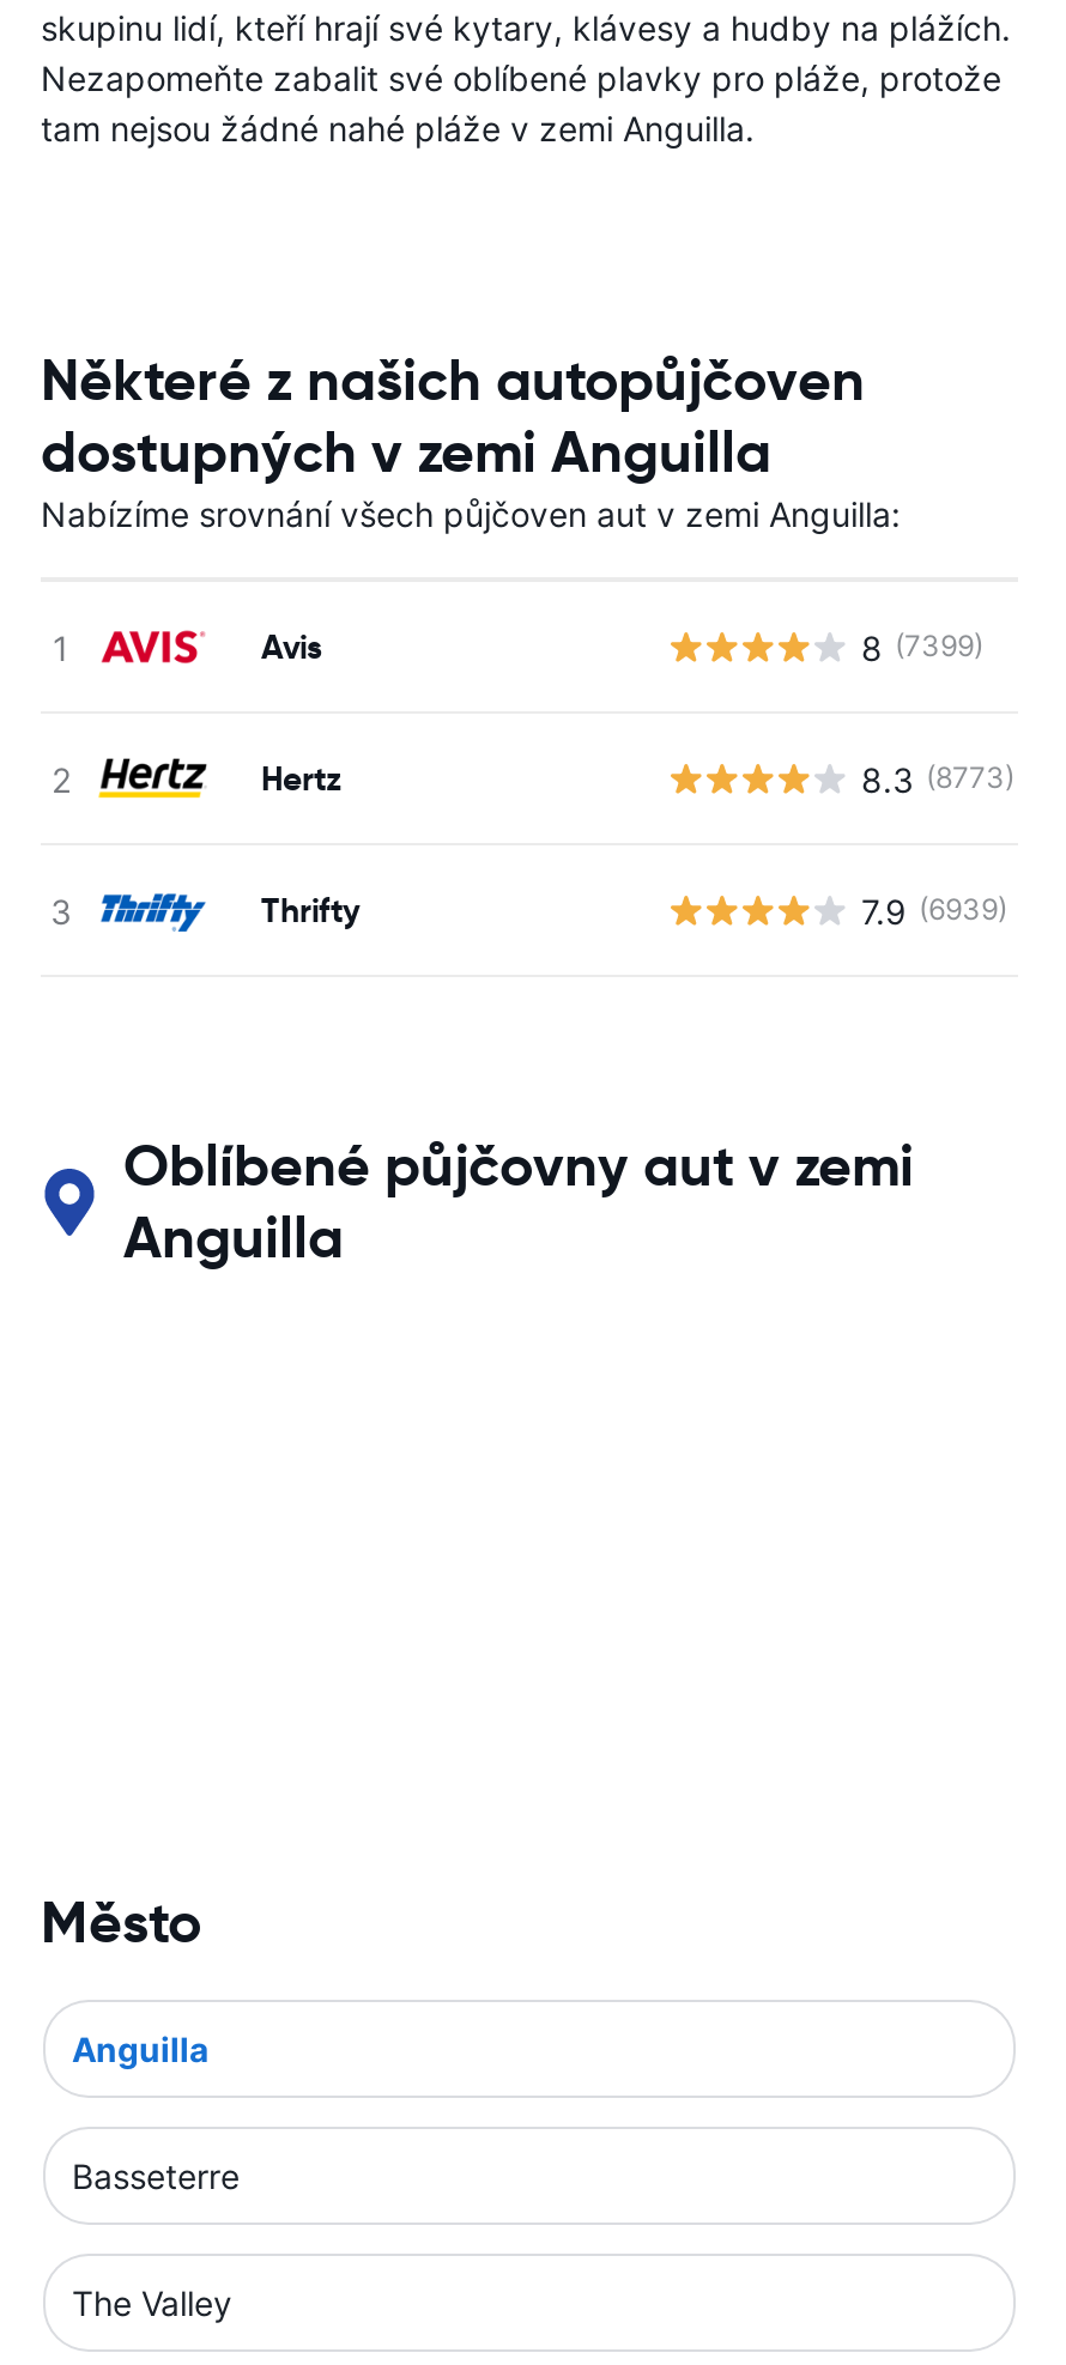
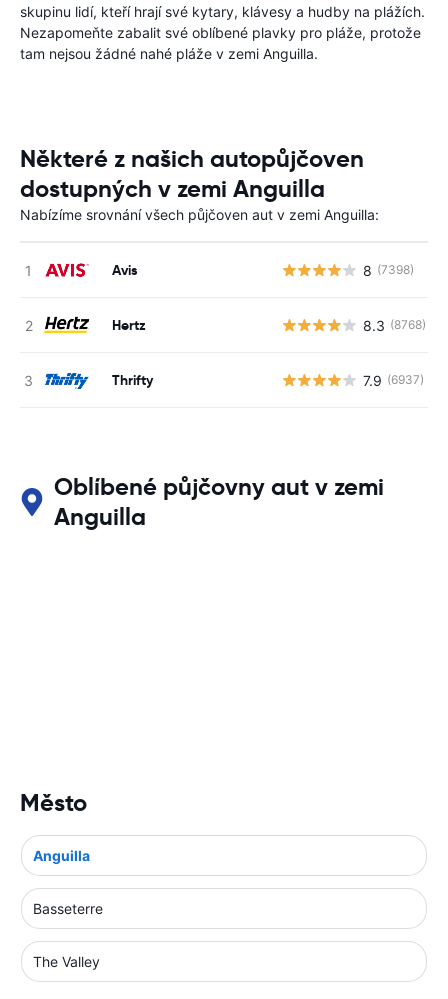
- 8 (7399)
+ 8 (7398)

- 8.3 (8773)
+ 8.3 (8768)

- 7.9 (6939)
+ 7.9 (6937)
